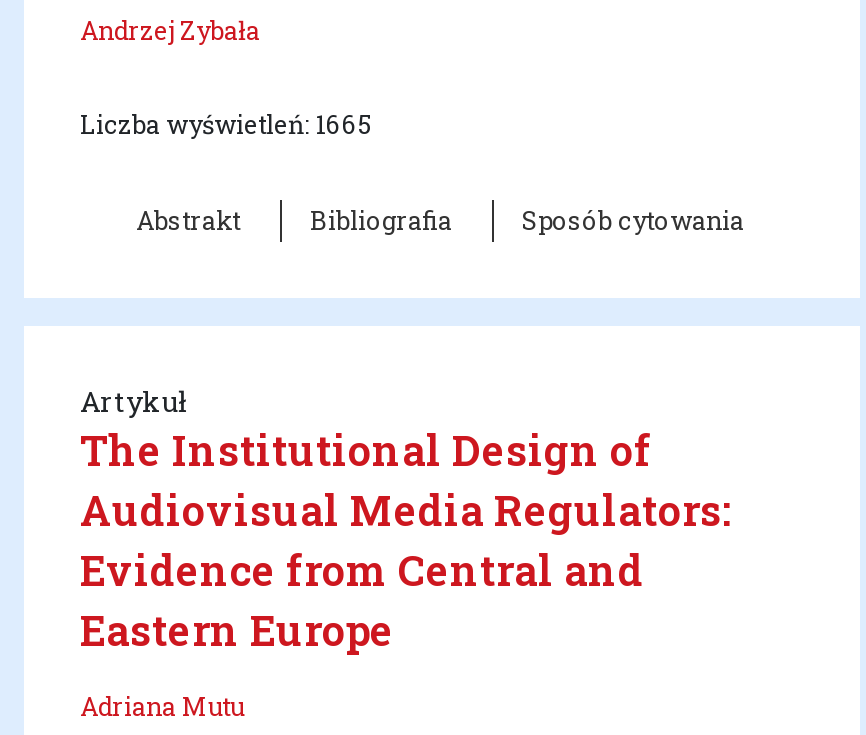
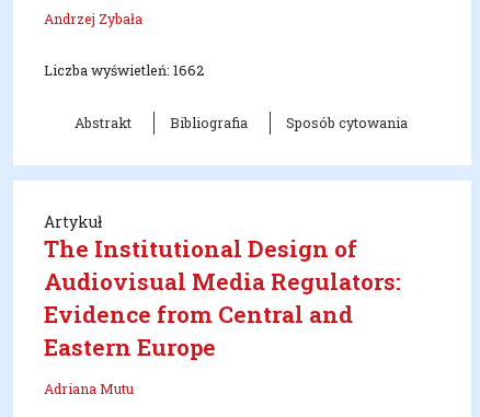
- Liczba wyświetleń: 1665
+ Liczba wyświetleń: 1662
